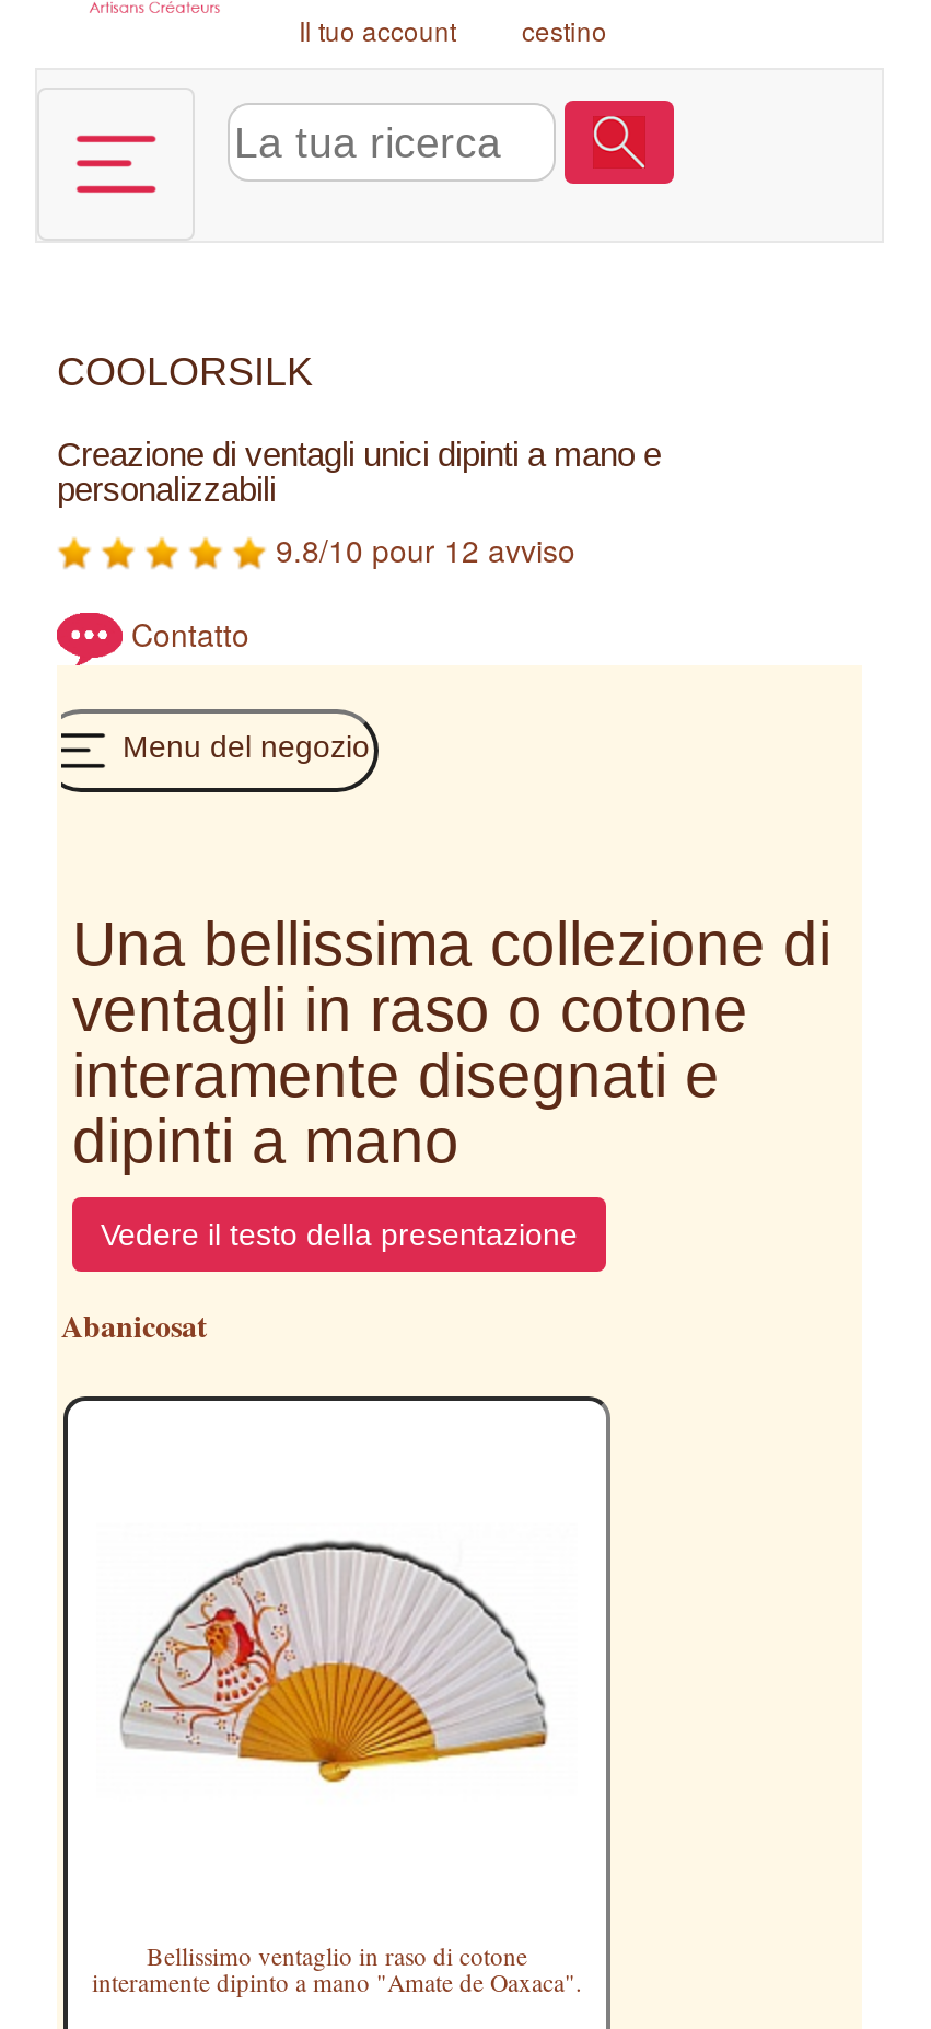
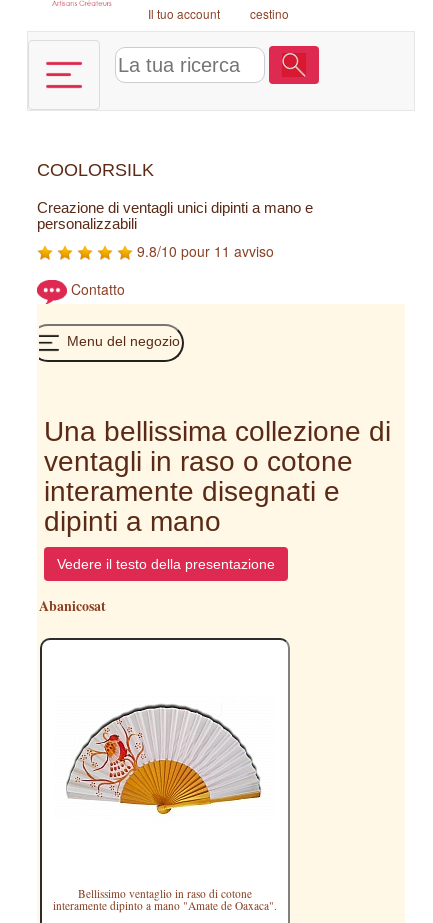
- 9.8/10 pour 12 avviso
+ 9.8/10 pour 11 avviso
